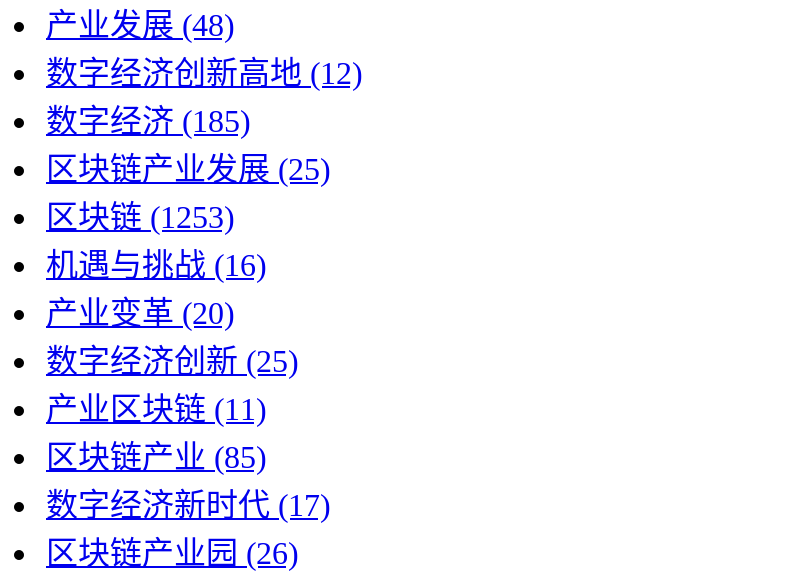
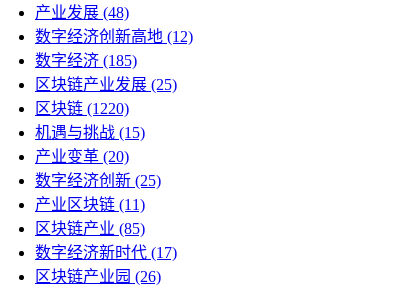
- 区块链(1253)
+ 区块链(1220)

- 机遇与挑战(16)
+ 机遇与挑战(15)
